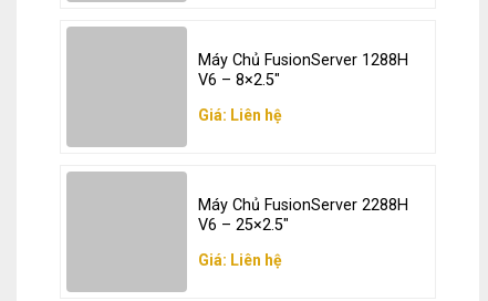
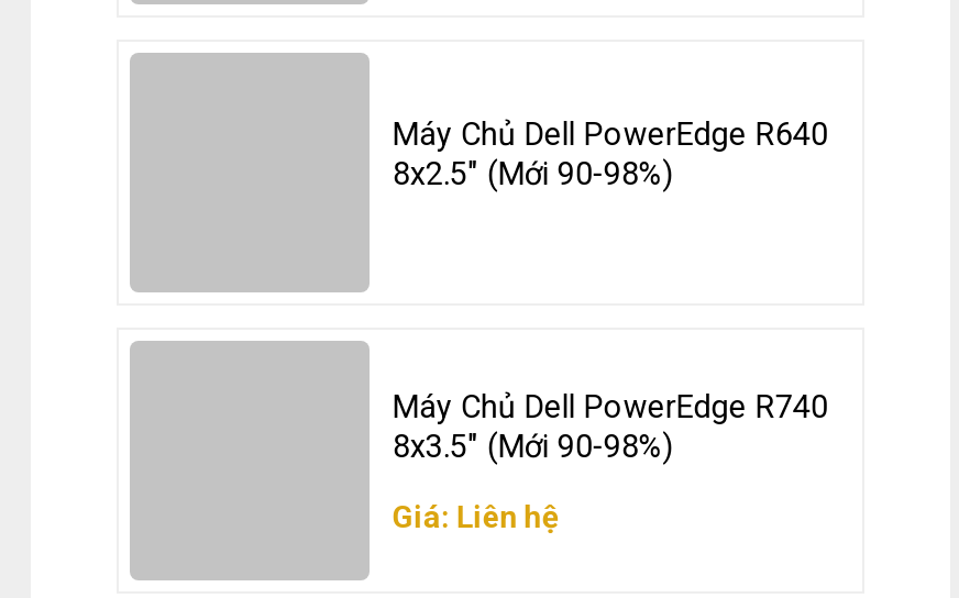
- Máy Chủ FusionServer 1288H
- V6 – 8×2.5″
- Giá: Liên hệ
+ Máy Chủ Dell PowerEdge R640
+ 8x2.5" (Mới 90-98%)

- Máy Chủ FusionServer 2288H
- V6 – 25×2.5″
+ Máy Chủ Dell PowerEdge R740
+ 8x3.5" (Mới 90-98%)
